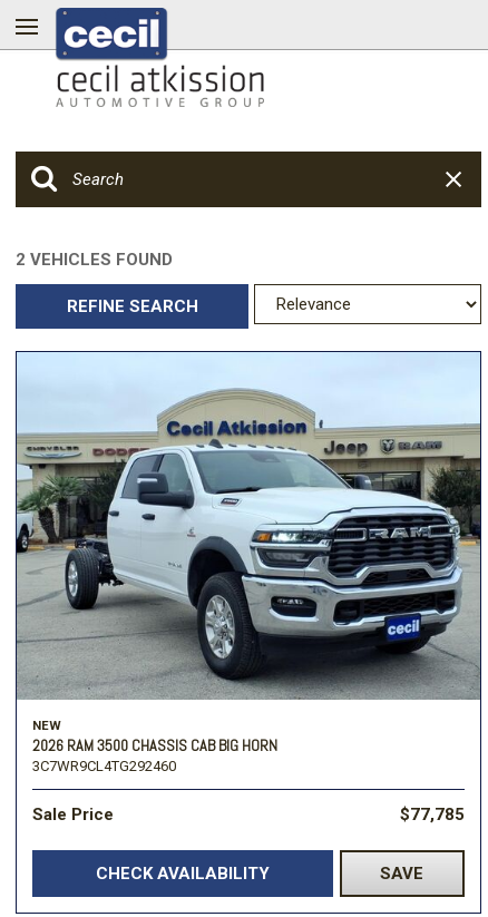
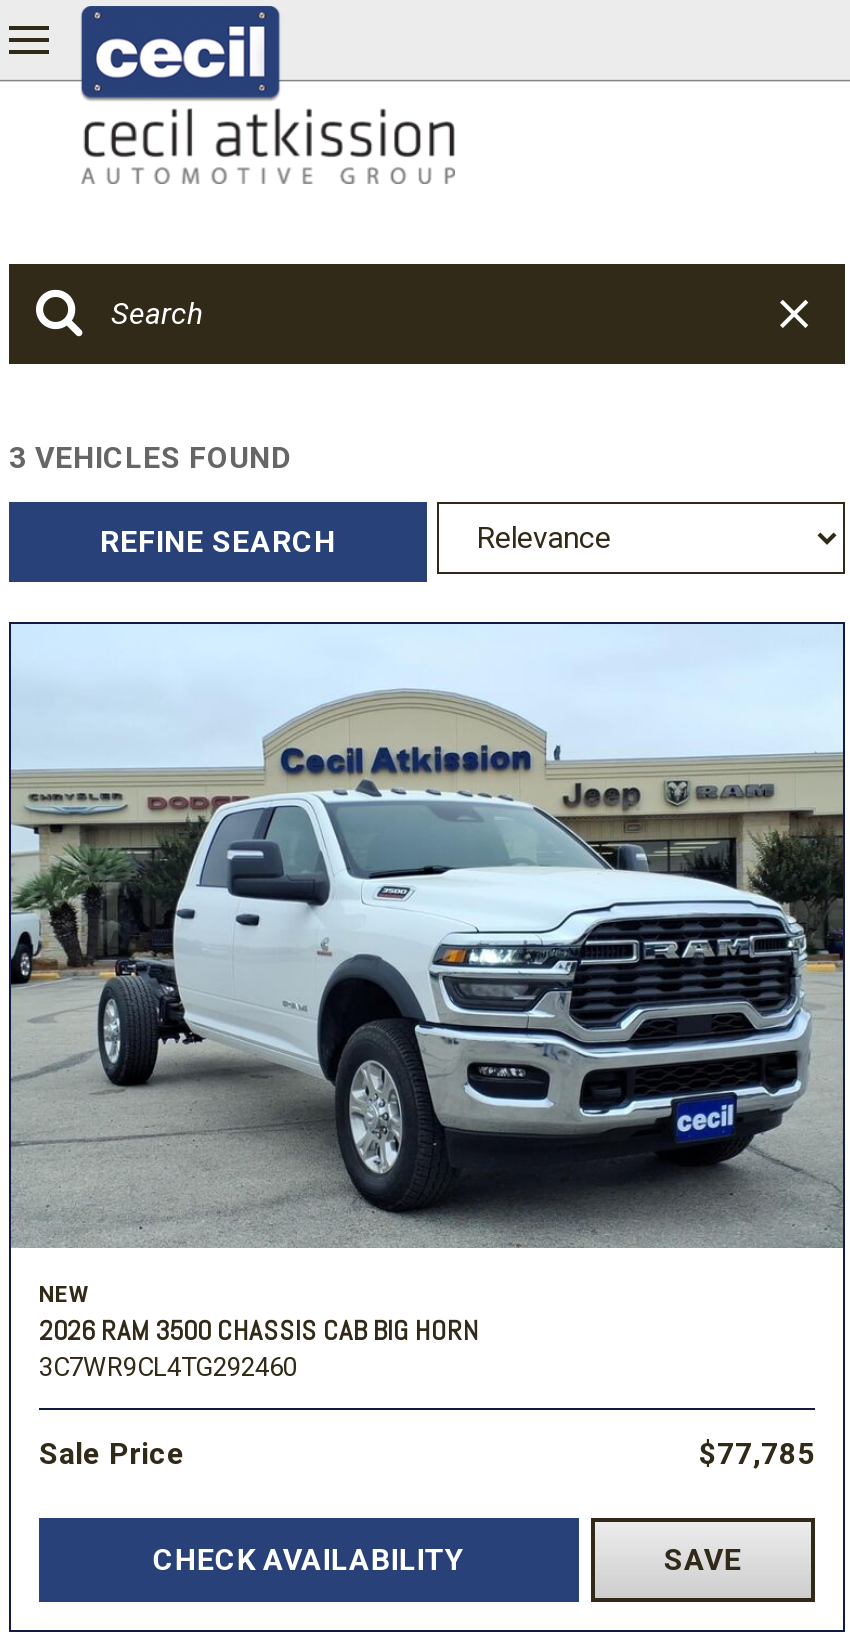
- 2 VEHICLES FOUND
+ 3 VEHICLES FOUND
